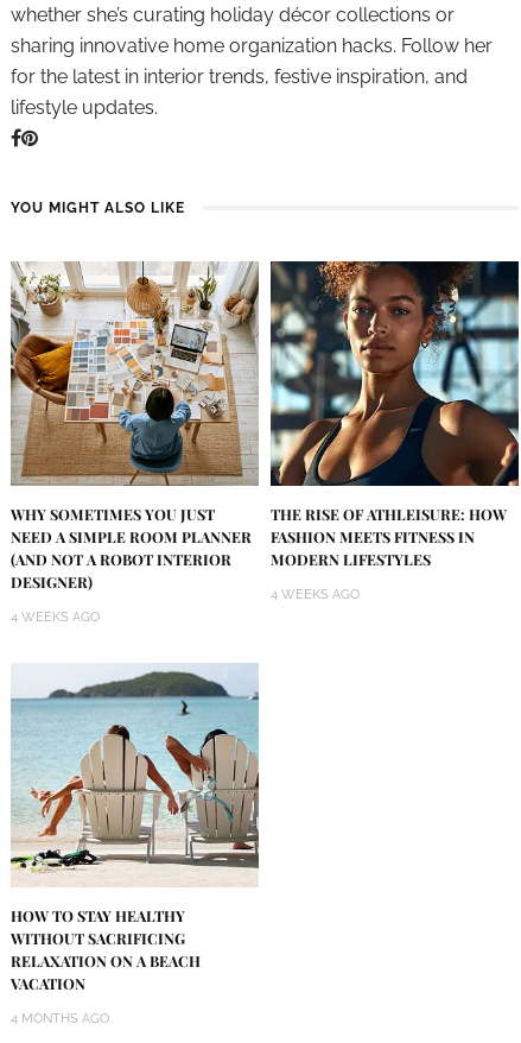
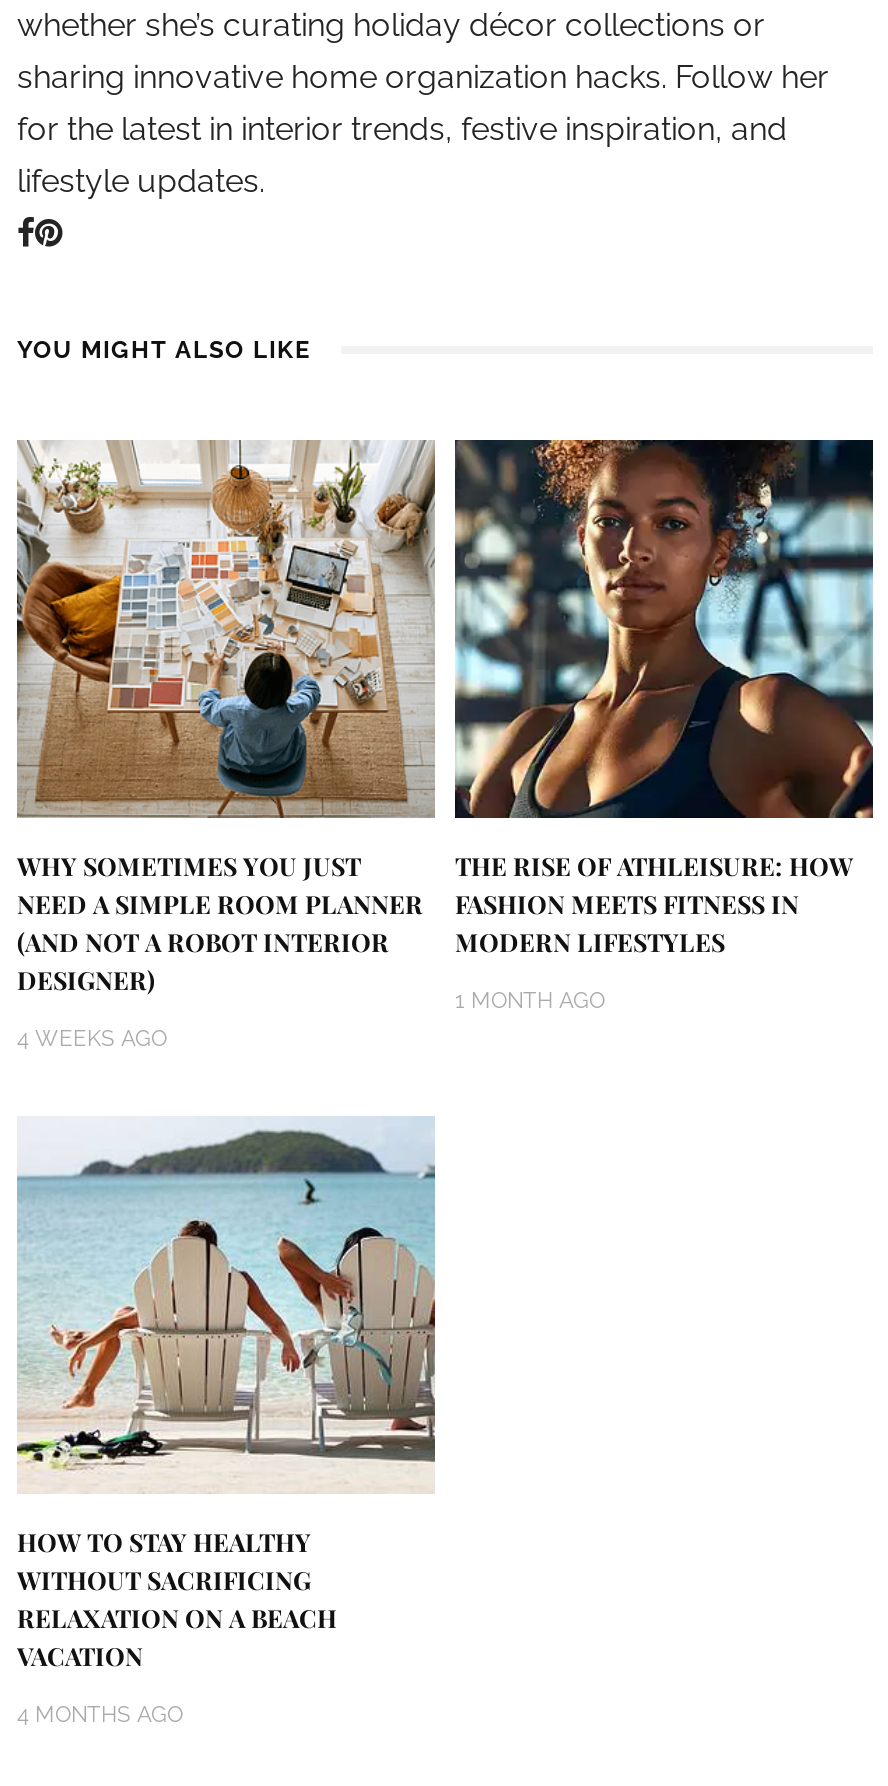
- 4 WEEKS AGO
+ 1 MONTH AGO
